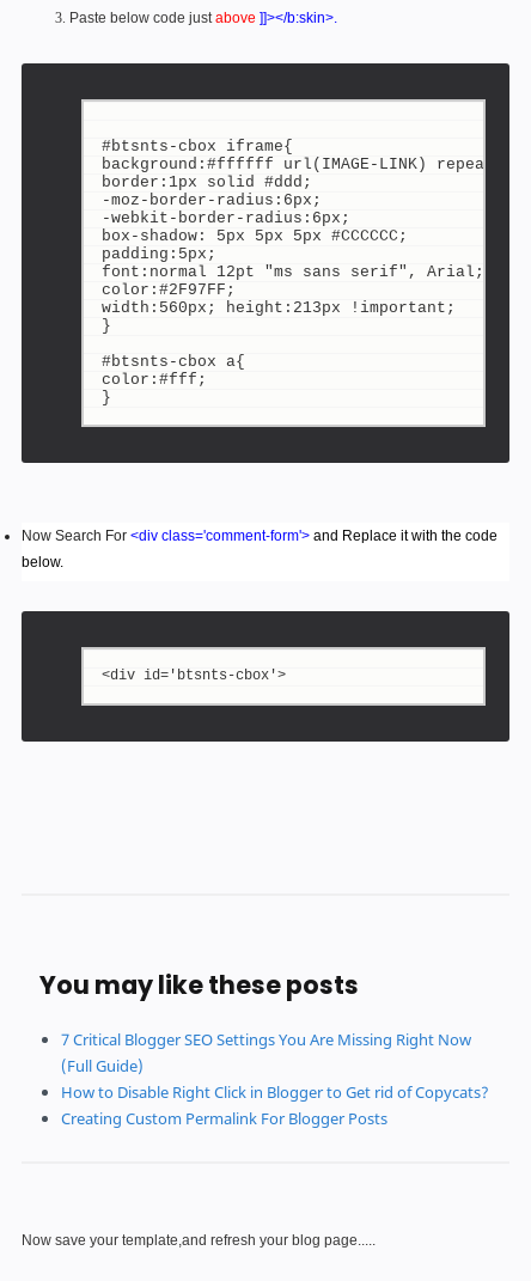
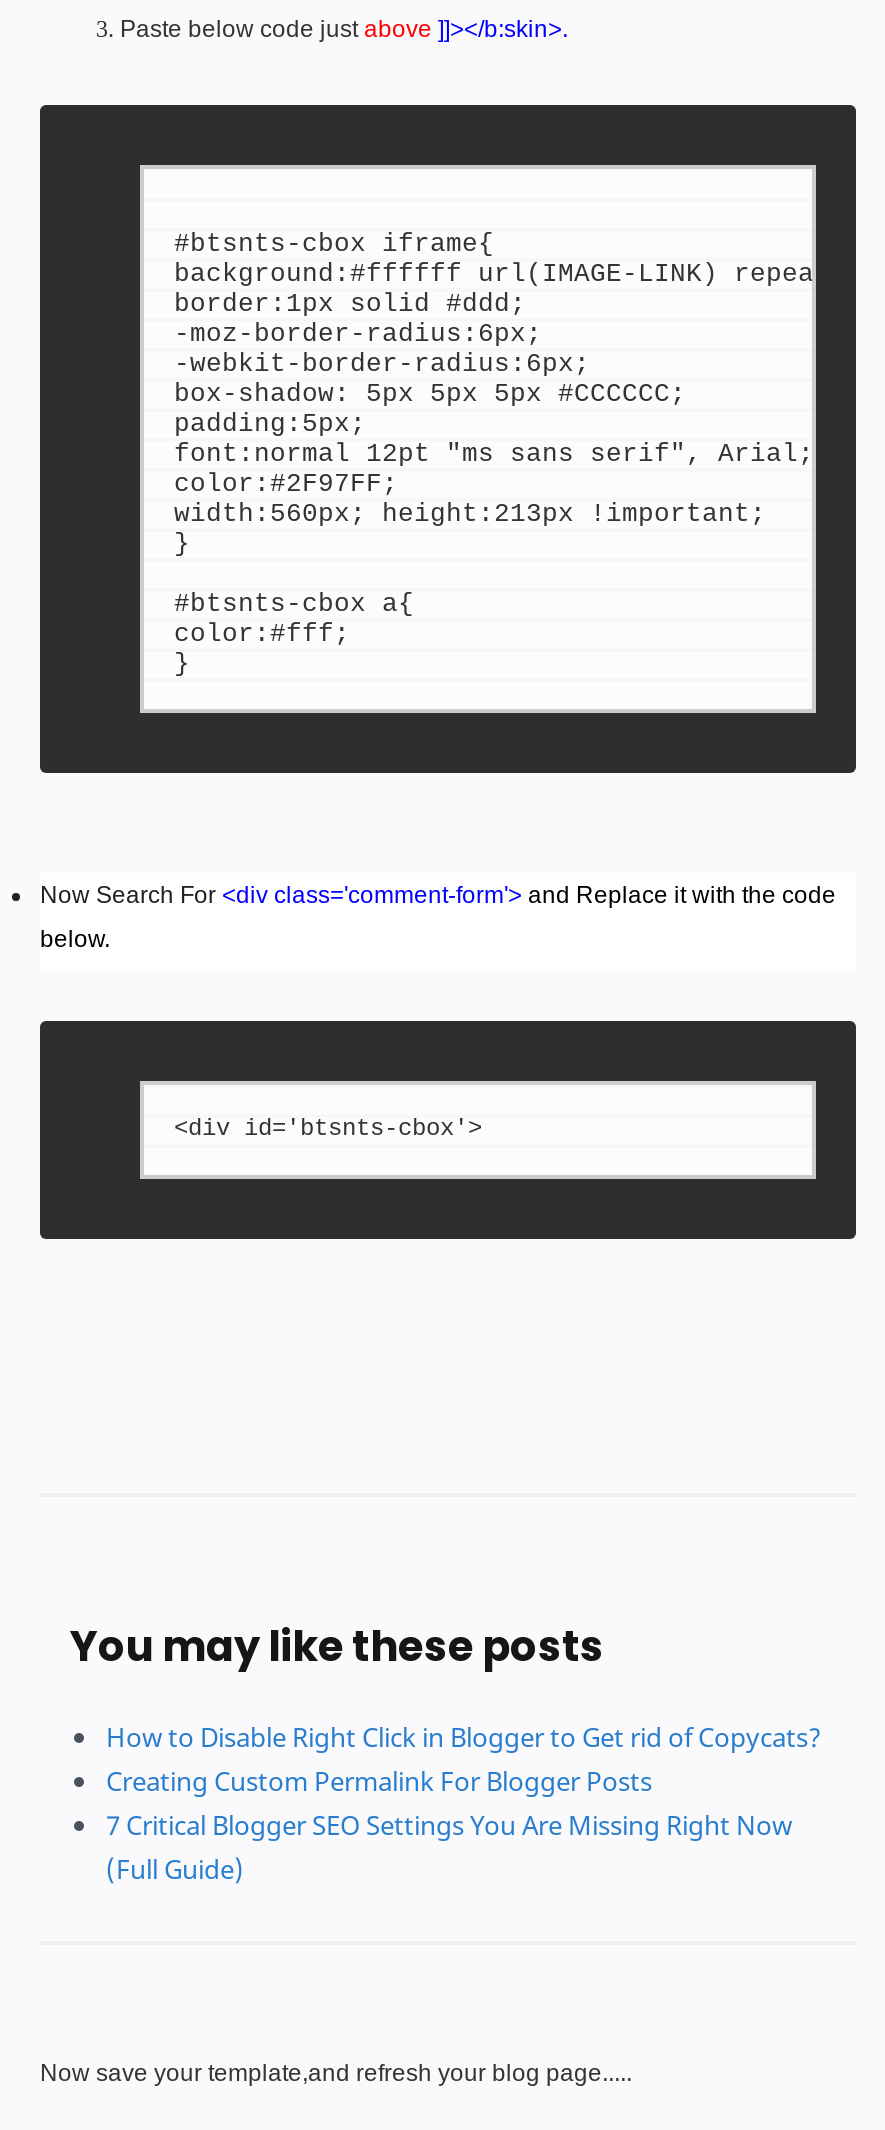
moved down: 7 Critical Blogger SEO Settings You Are Missing Right Now | (Full Guide)

moved up: How to Disable Right Click in Blogger to Get rid of Copycats? | Creating Custom Permalink For Blogger Posts
